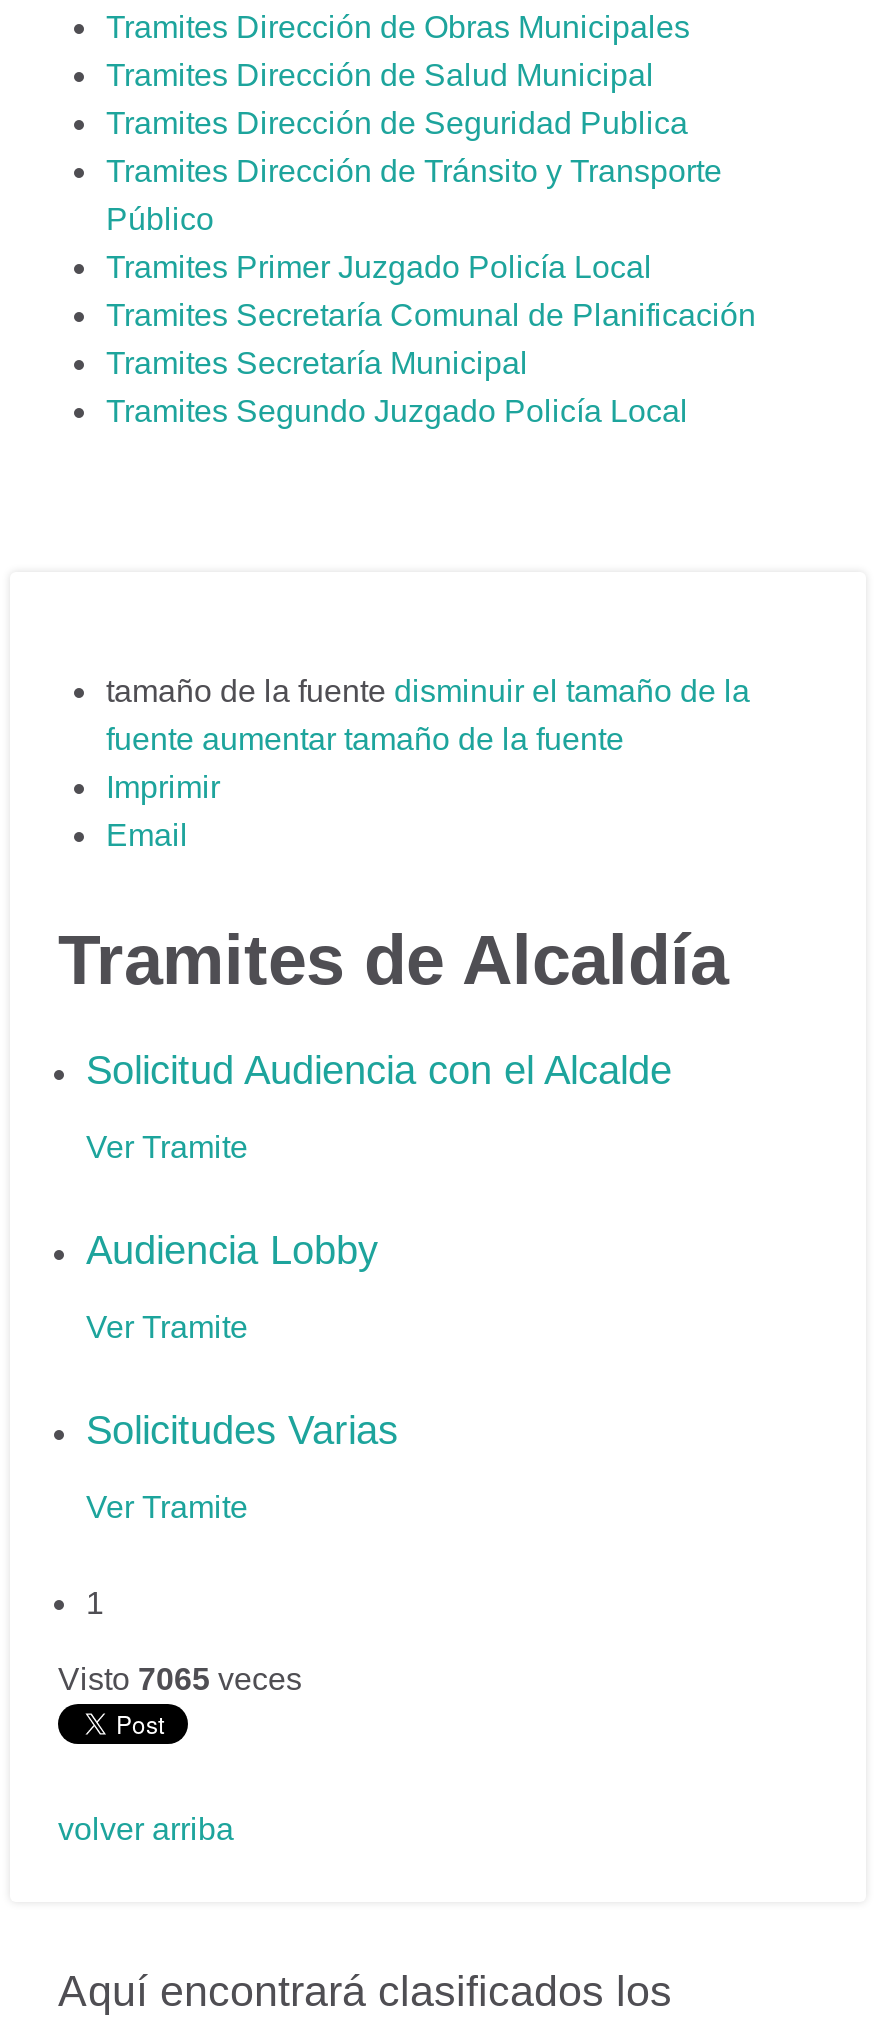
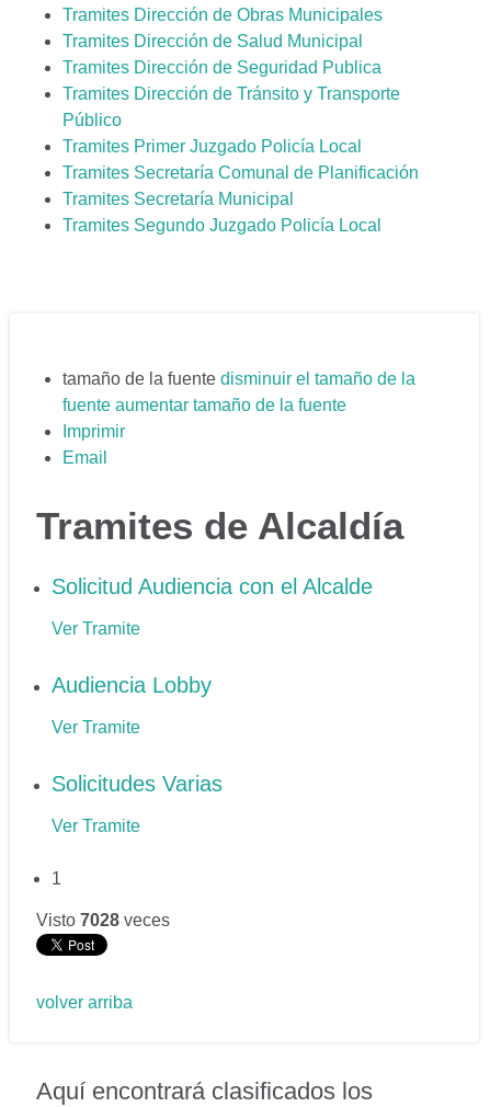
- Visto 7065 veces
+ Visto 7028 veces
